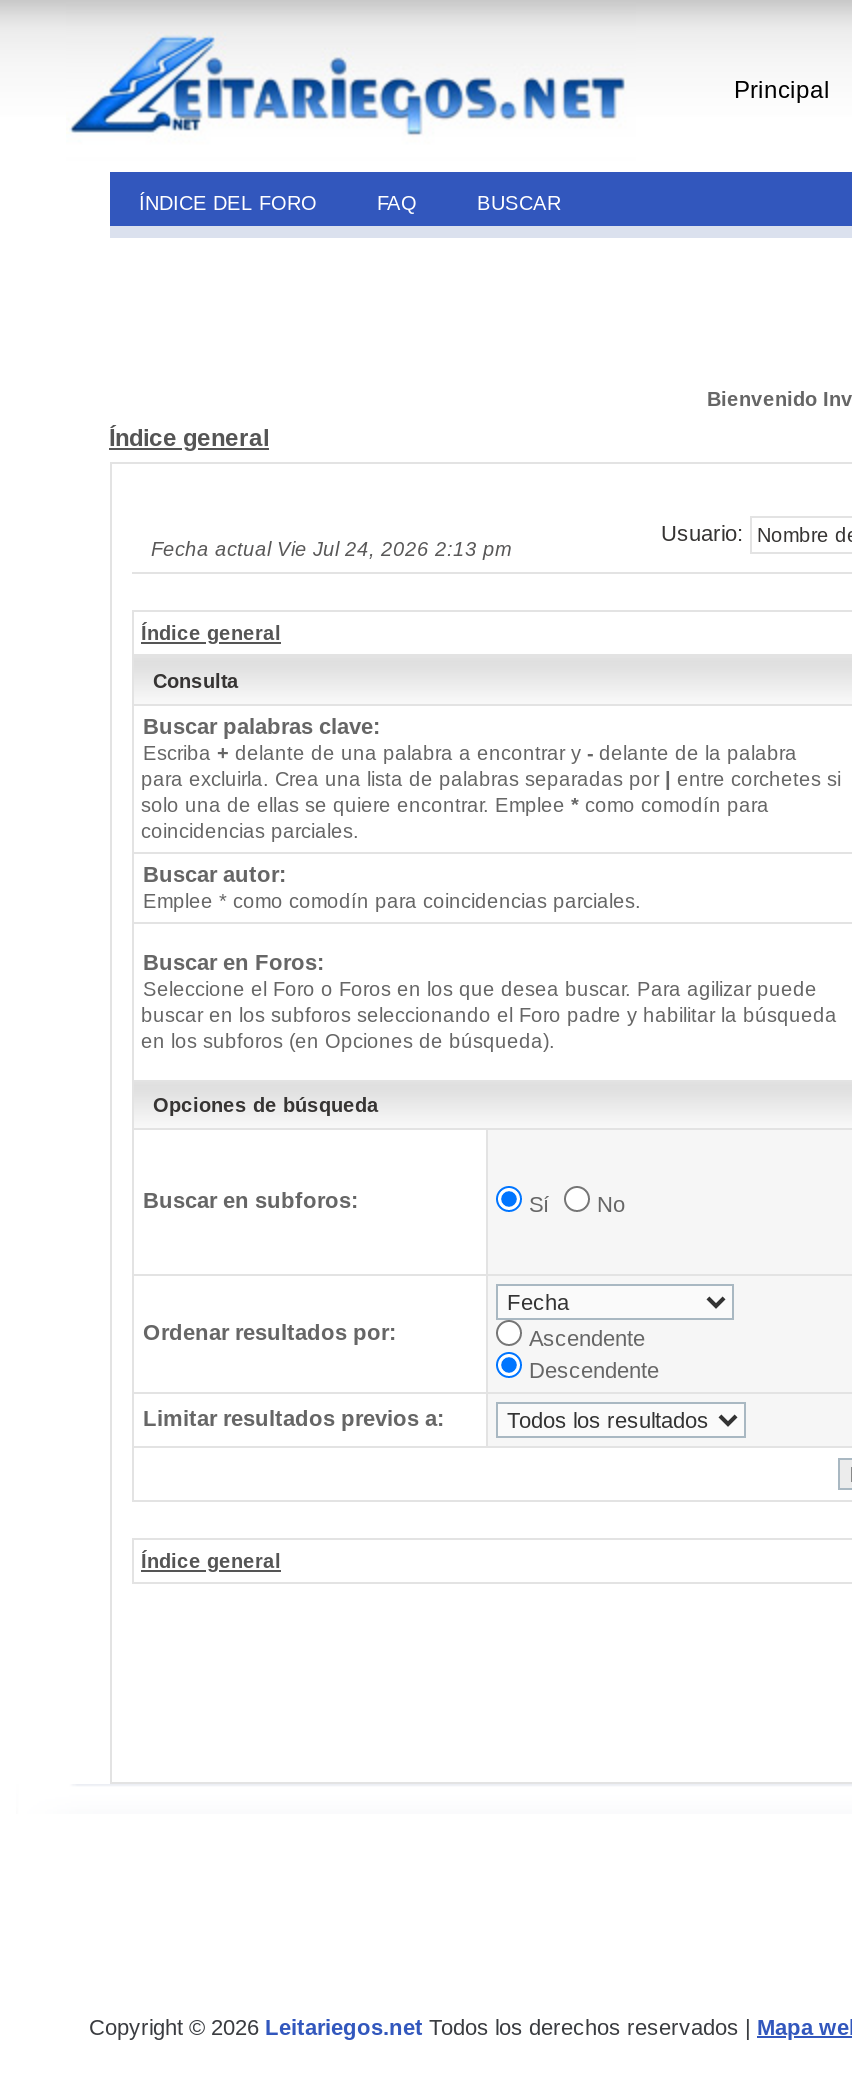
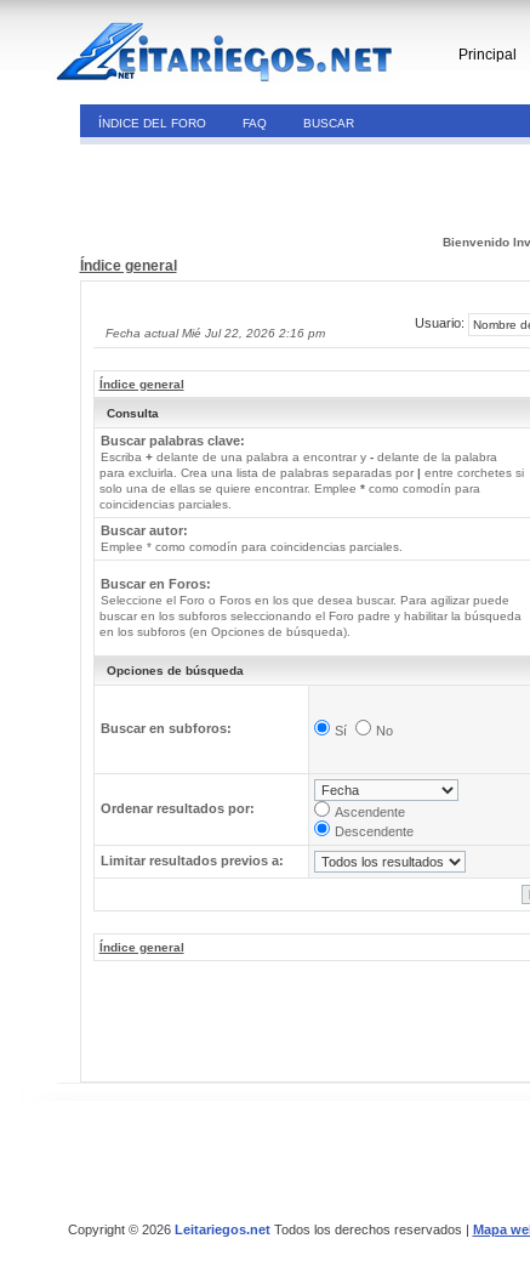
- Fecha actual Vie Jul 24, 2026 2:13 pm
+ Fecha actual Mié Jul 22, 2026 2:16 pm
